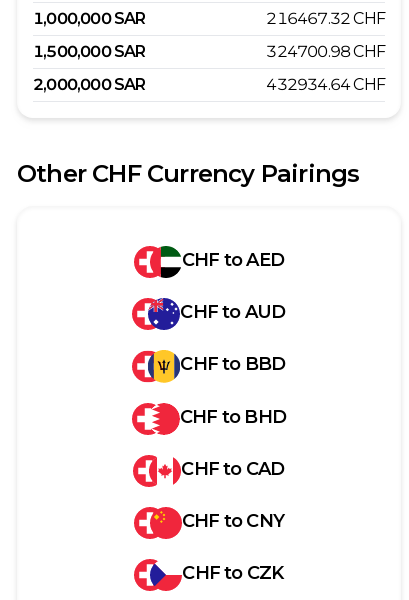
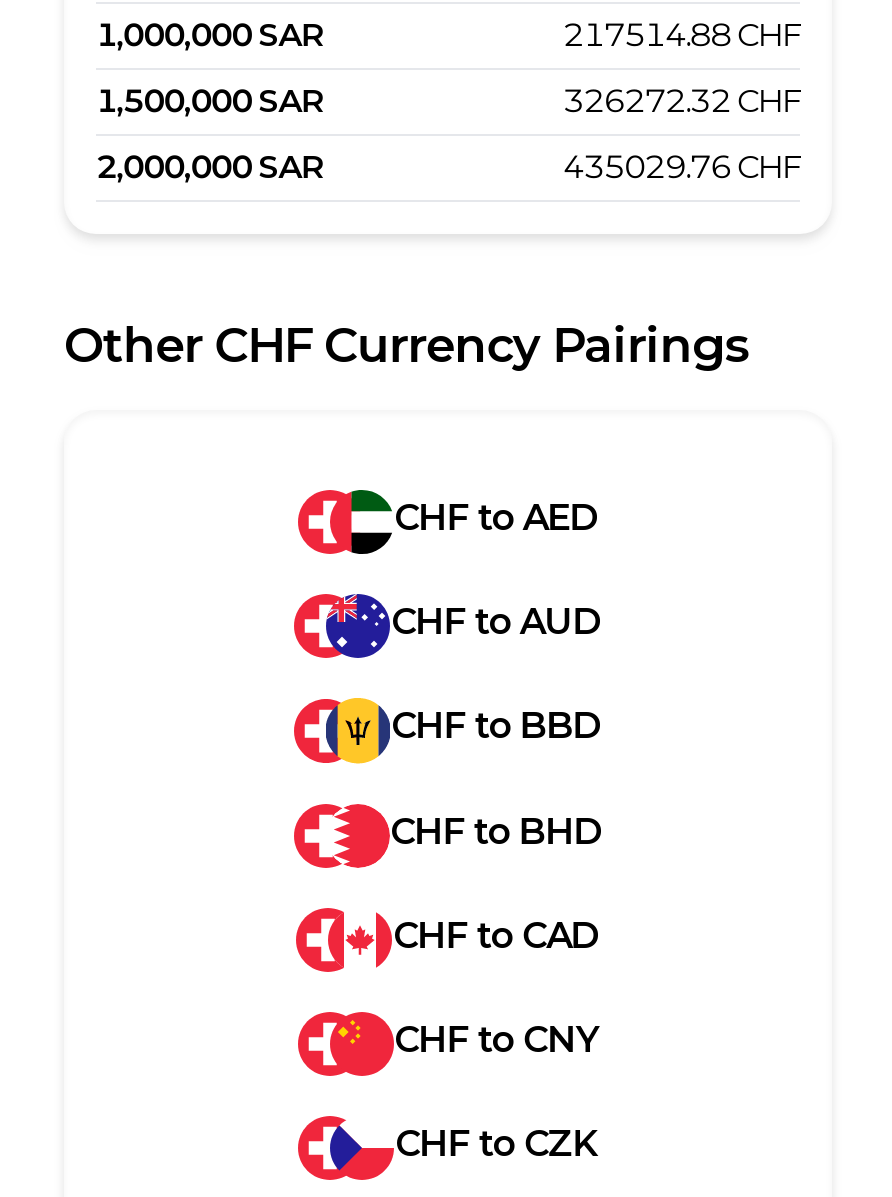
- 216467.32 CHF
+ 217514.88 CHF

- 324700.98 CHF
+ 326272.32 CHF

- 432934.64 CHF
+ 435029.76 CHF
